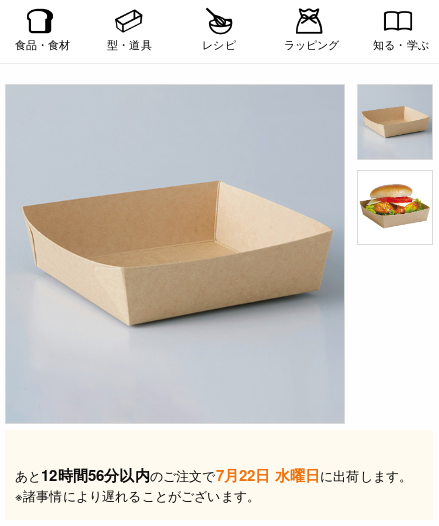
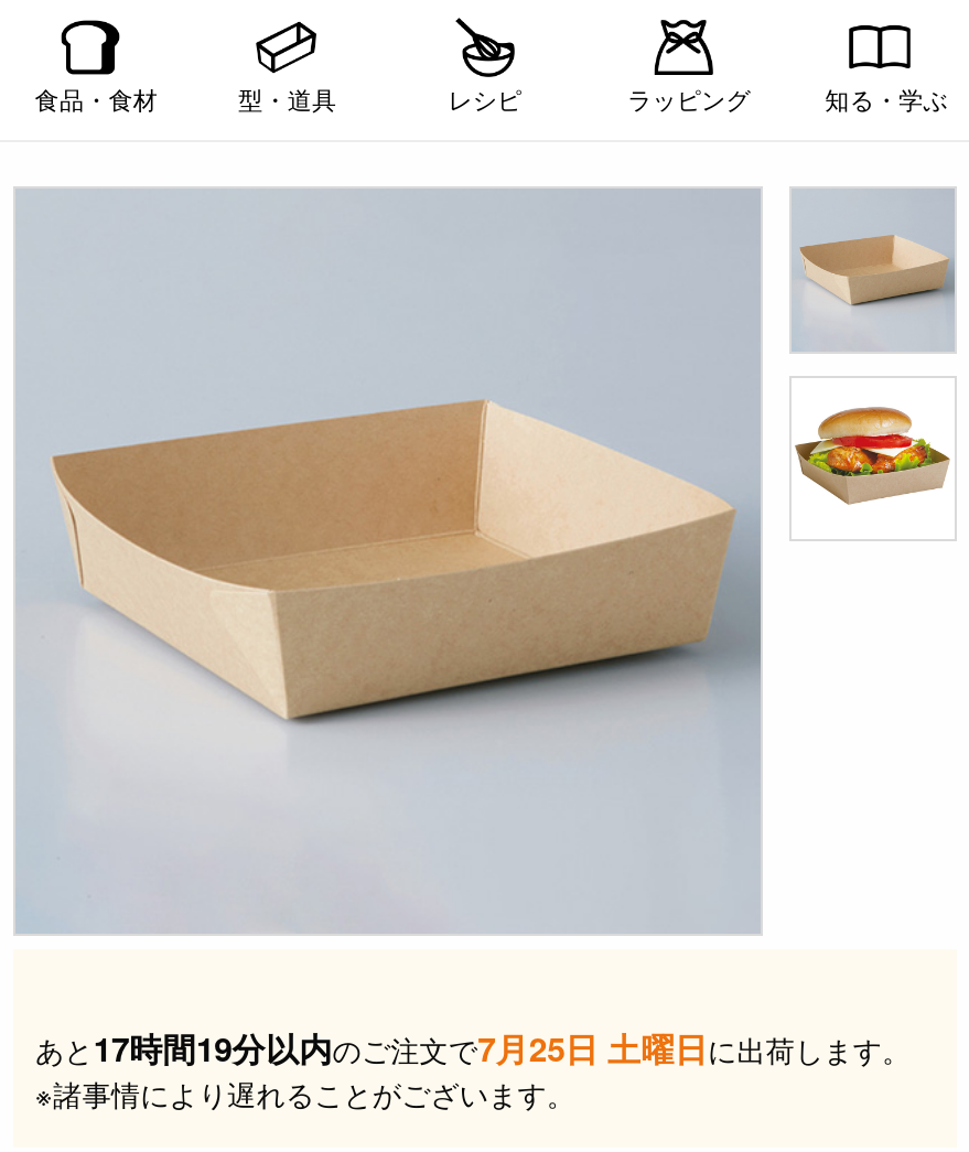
- あと12時間56分以内のご注文で7月22日 水曜日に出荷します。
+ あと17時間19分以内のご注文で7月25日 土曜日に出荷します。
